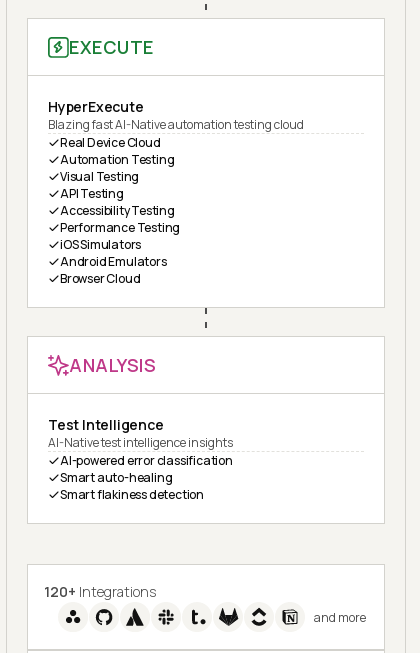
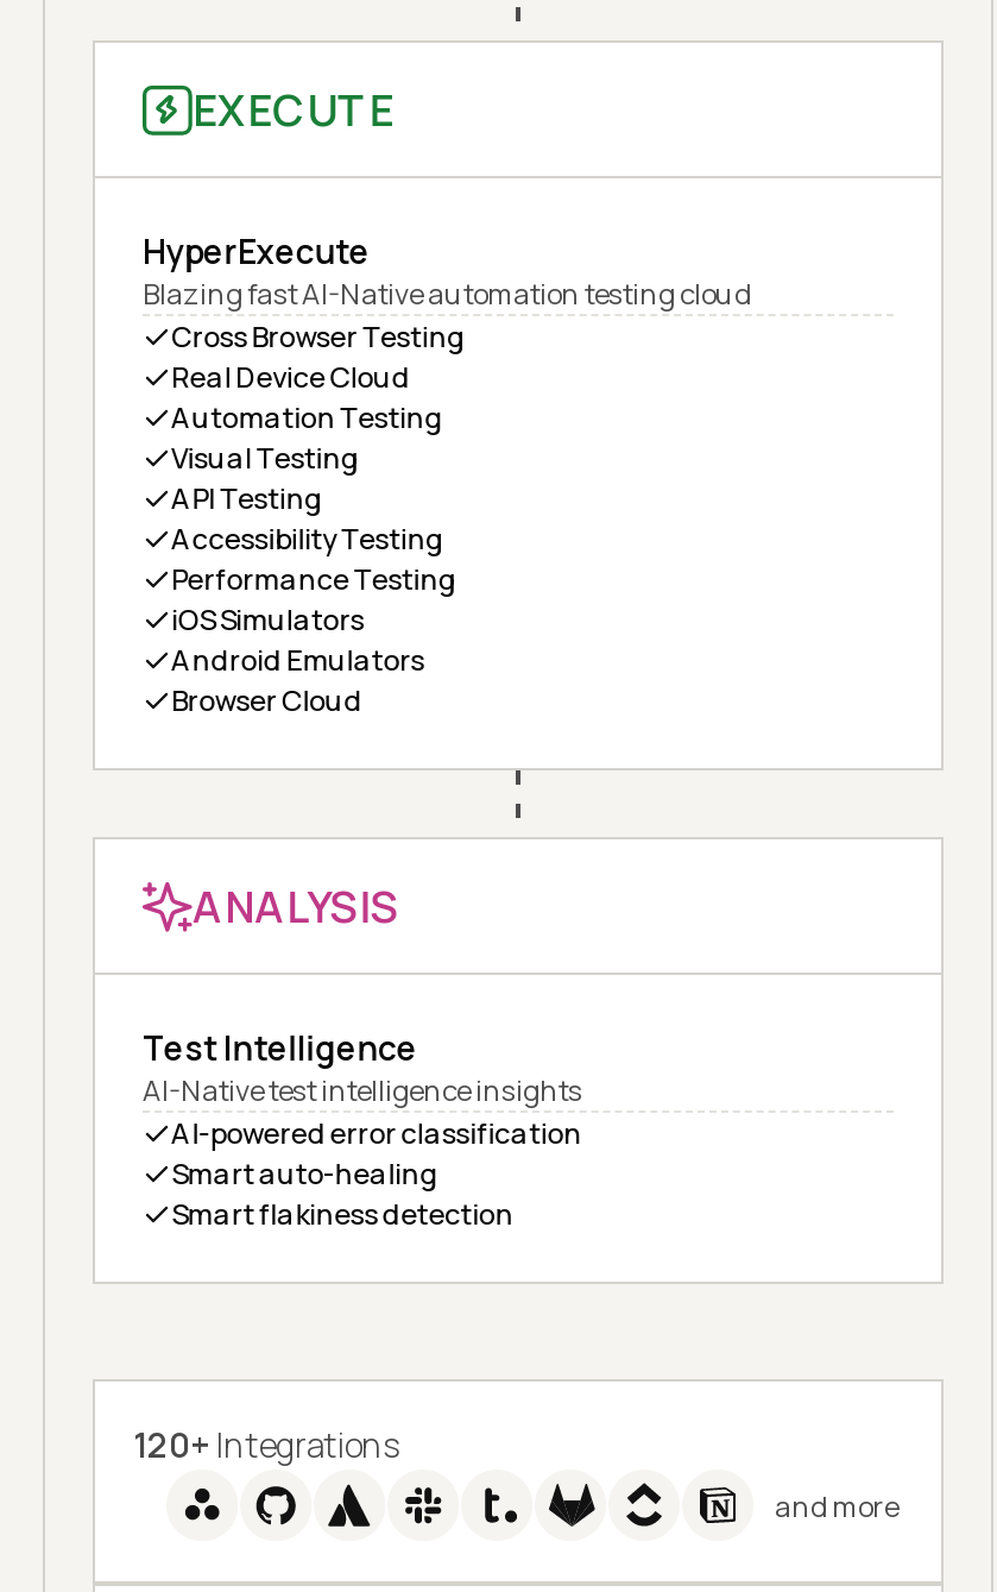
+ Cross Browser Testing
